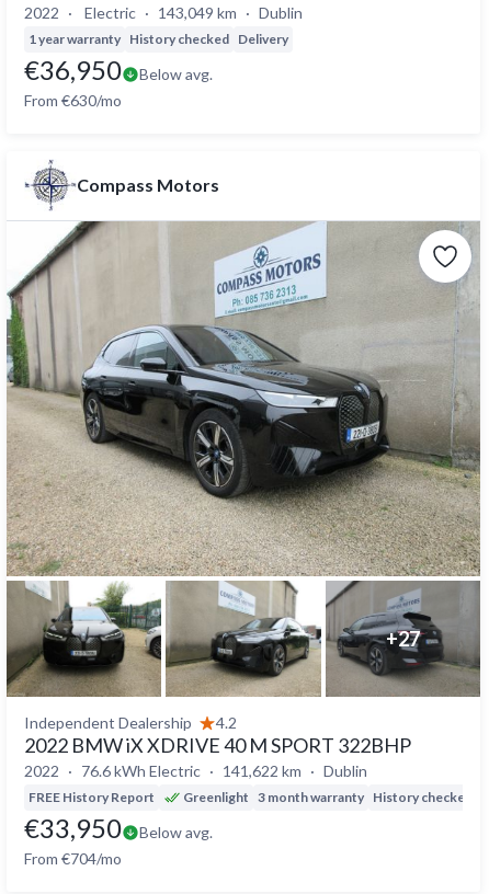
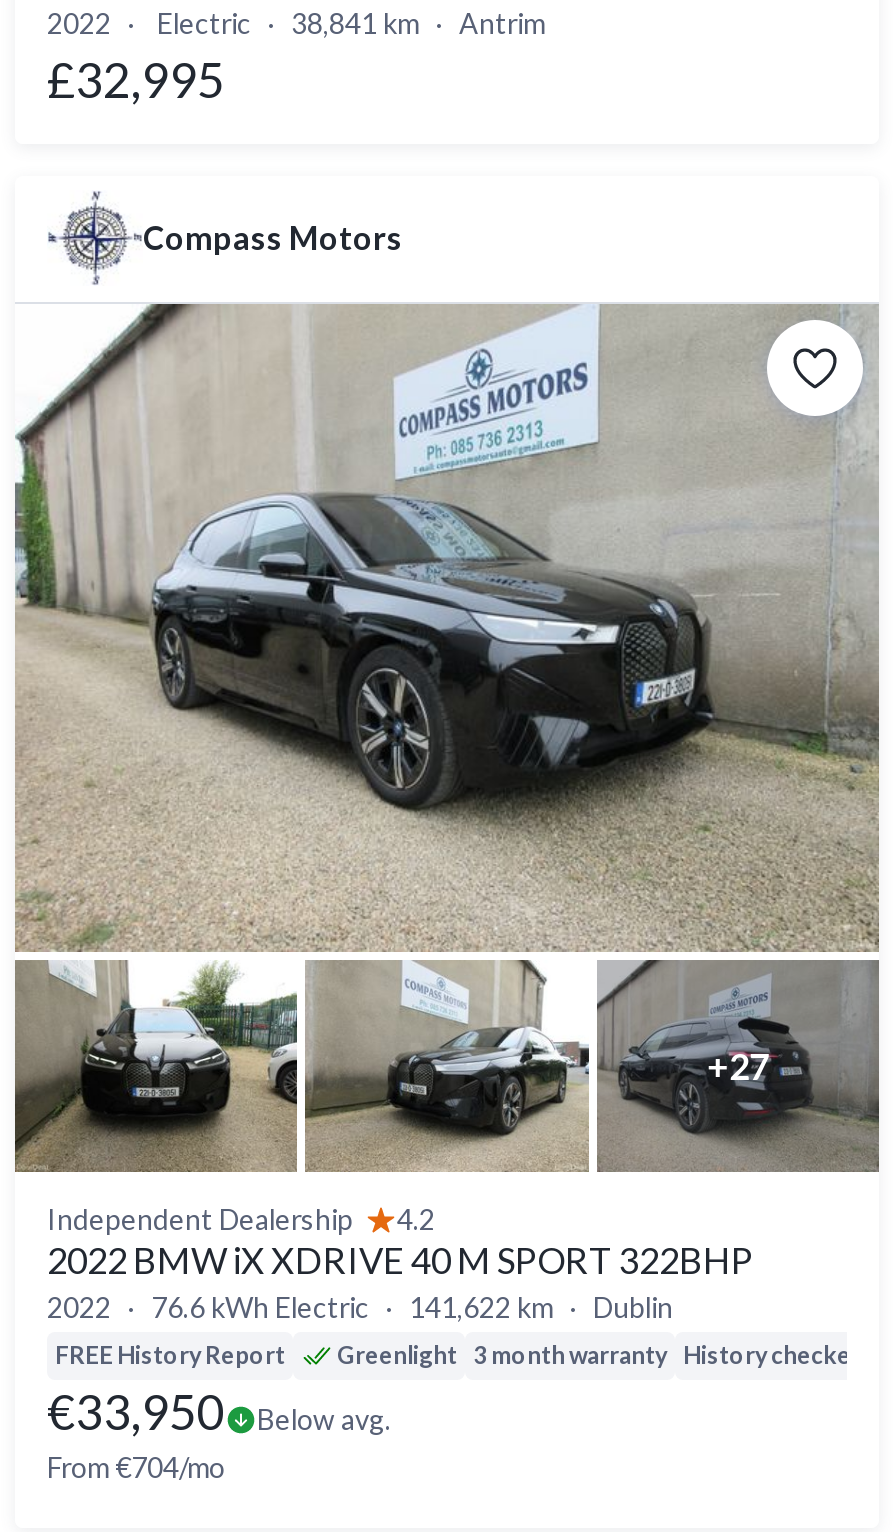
- 143,049 km
- Dublin
- 1 year warranty History checked Delivery
- €36,950
- Below avg.
- From €630/mo
+ 38,841 km
+ Antrim
+ £32,995
